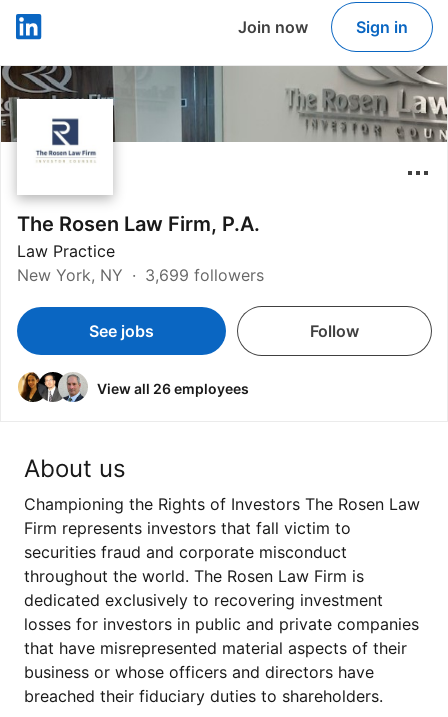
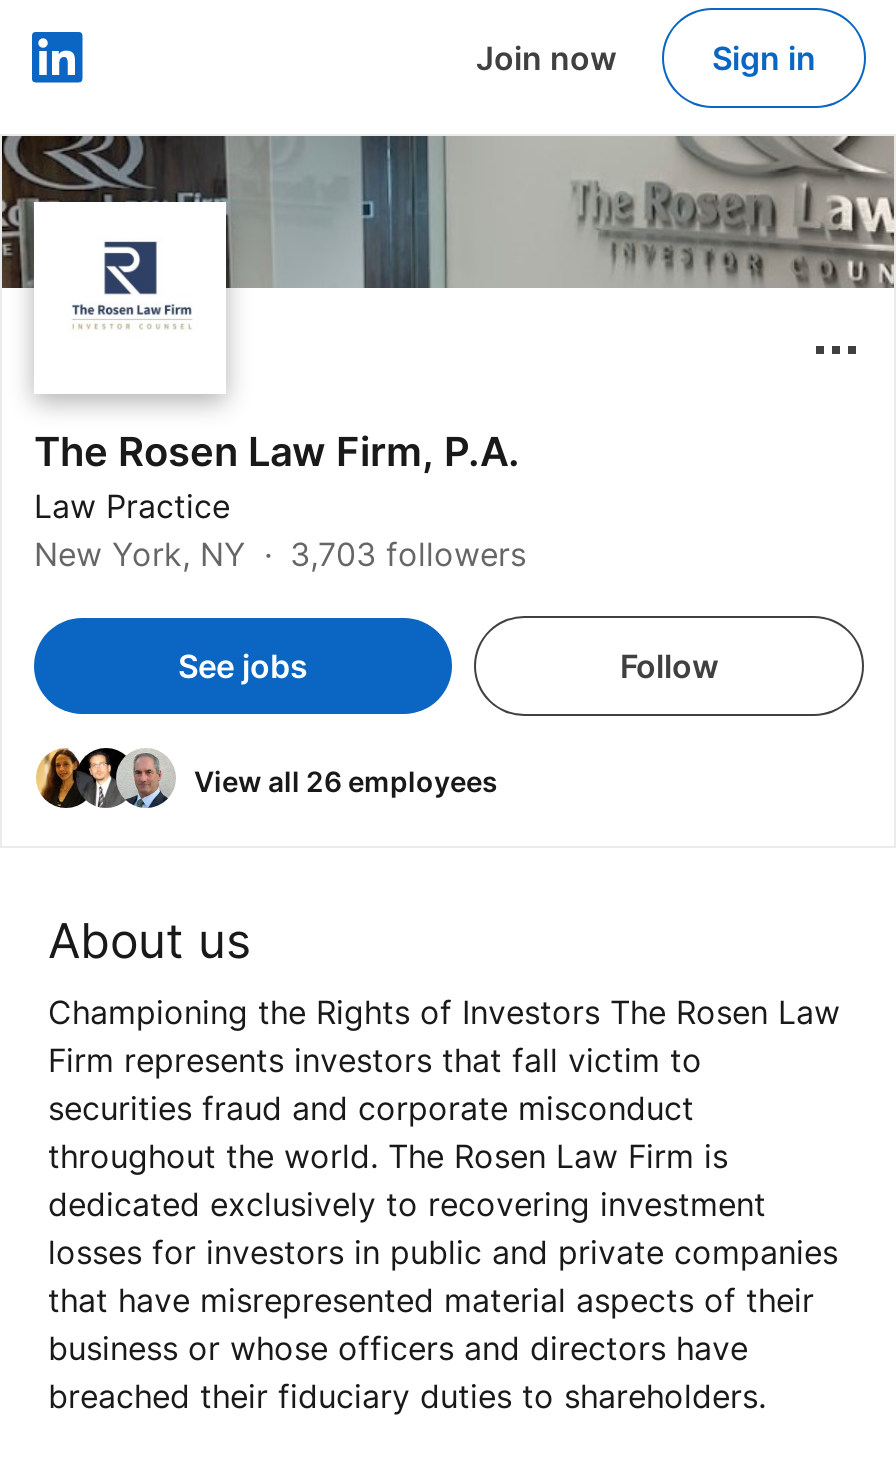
- New York, NY 3,699 followers
+ New York, NY 3,703 followers
